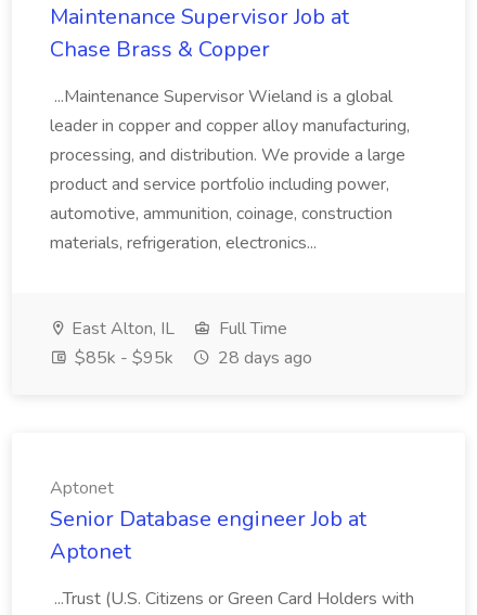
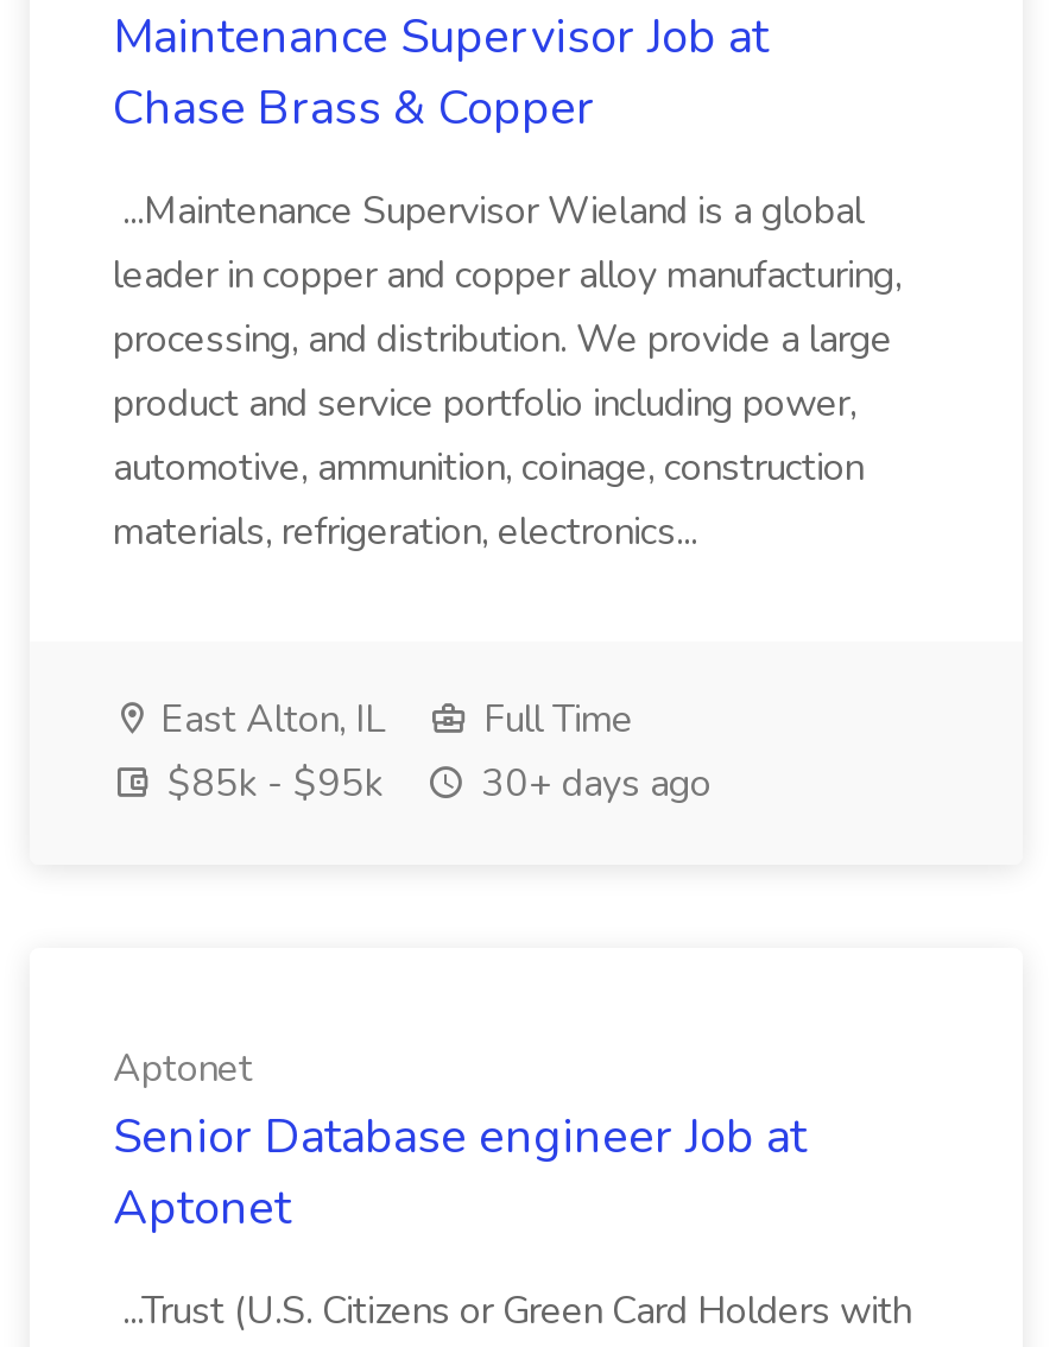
- $85k - $95k 28 days ago
+ $85k - $95k 30+ days ago
